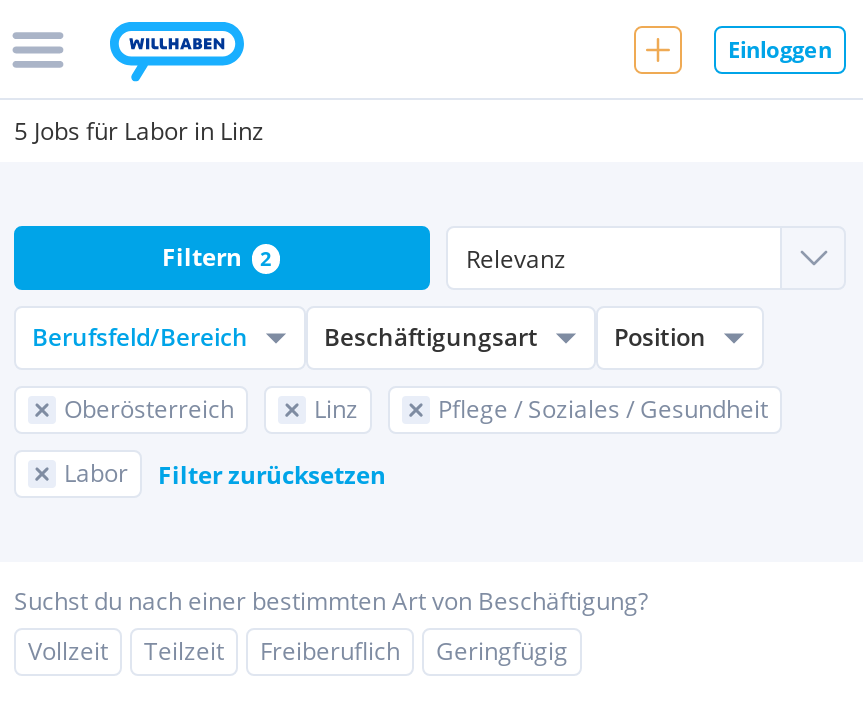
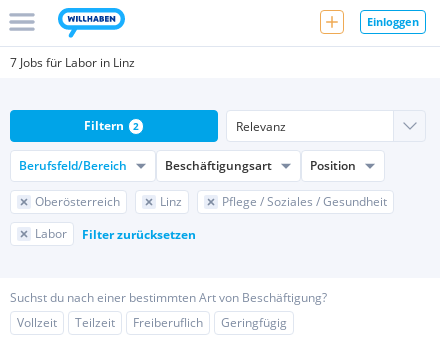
- 5 Jobs für Labor in Linz
+ 7 Jobs für Labor in Linz
